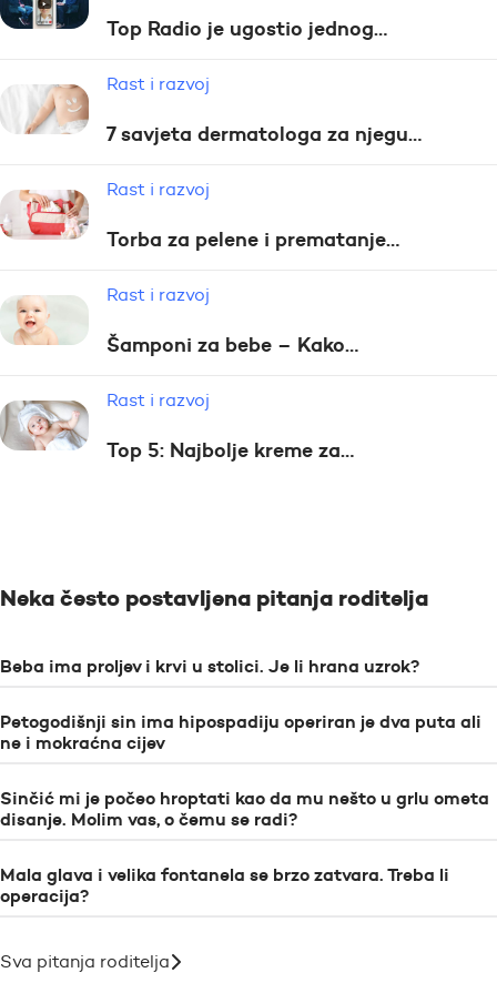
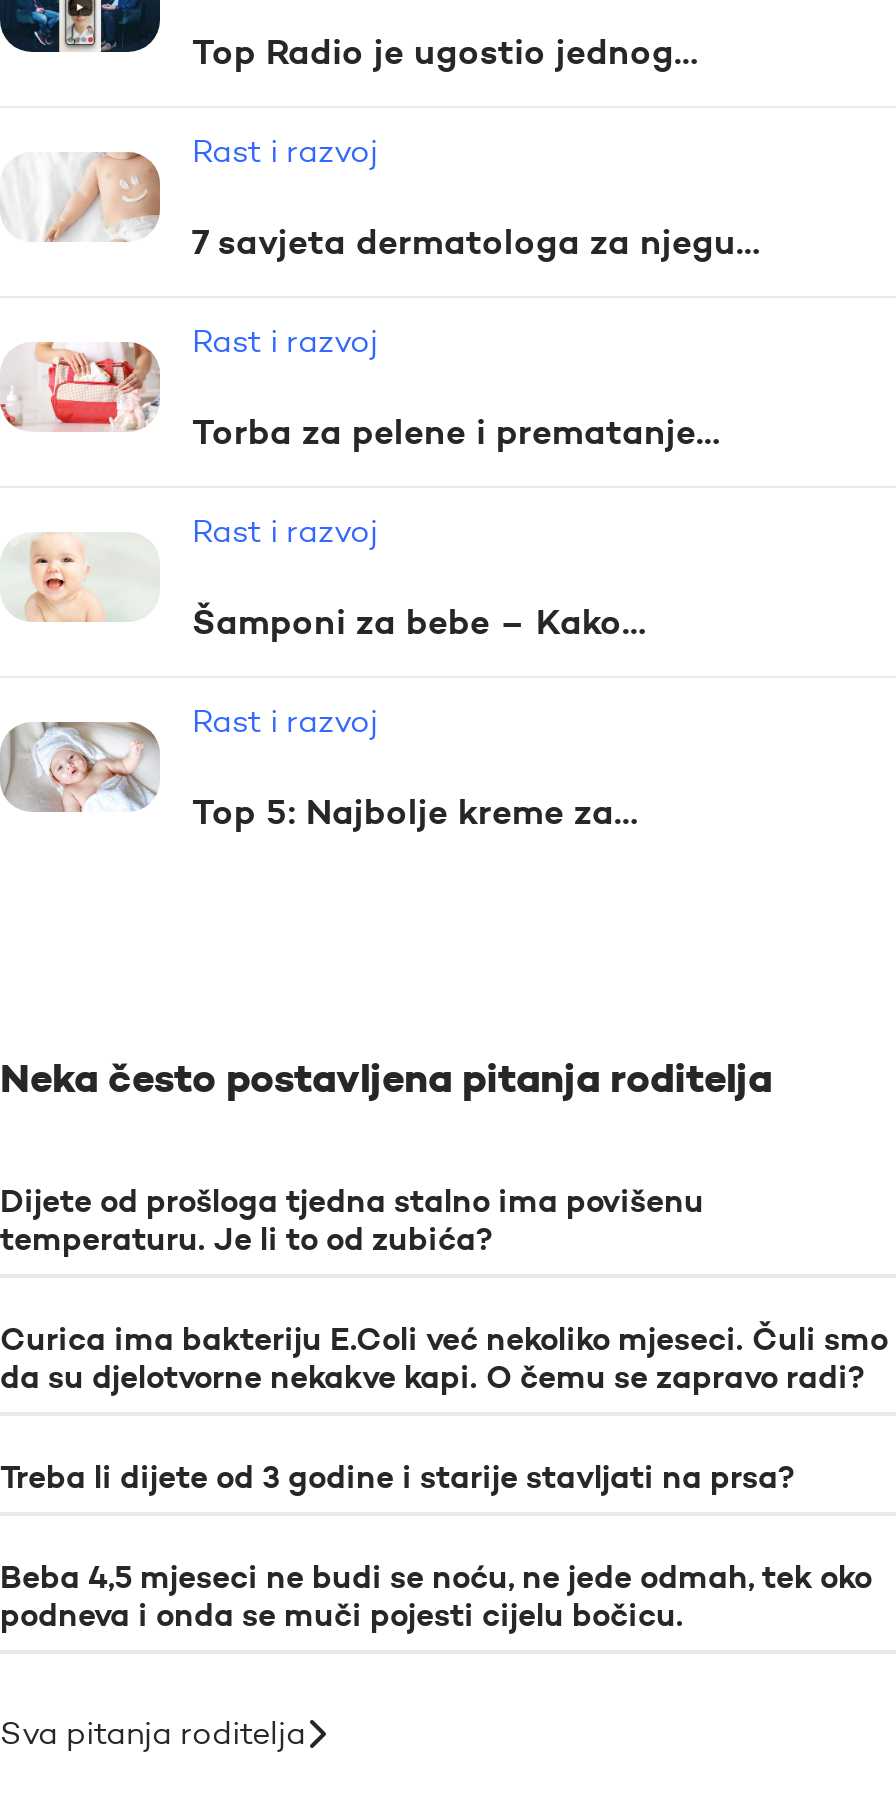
- Beba ima proljev i krvi u stolici. Je li hrana uzrok?
+ Dijete od prošloga tjedna stalno ima povišenu
+ temperaturu. Je li to od zubića?

- Petogodišnji sin ima hipospadiju operiran je dva puta ali
- ne i mokraćna cijev
+ Curica ima bakteriju E.Coli već nekoliko mjeseci. Čuli smo
+ da su djelotvorne nekakve kapi. O čemu se zapravo radi?

- Sinčić mi je počeo hroptati kao da mu nešto u grlu ometa
- disanje. Molim vas, o čemu se radi?
+ Treba li dijete od 3 godine i starije stavljati na prsa?

- Mala glava i velika fontanela se brzo zatvara. Treba li
- operacija?
+ Beba 4,5 mjeseci ne budi se noću, ne jede odmah, tek oko
+ podneva i onda se muči pojesti cijelu bočicu.
